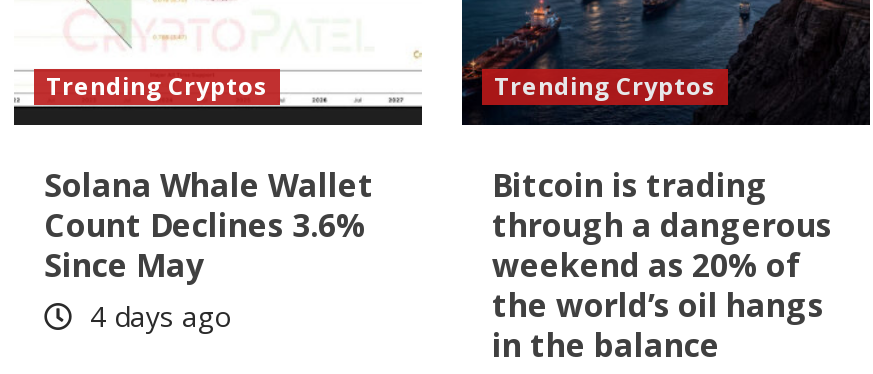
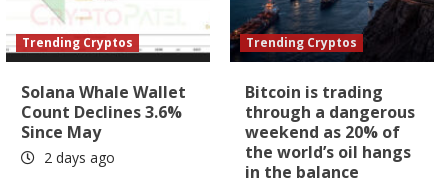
- 4 days ago
+ 2 days ago
